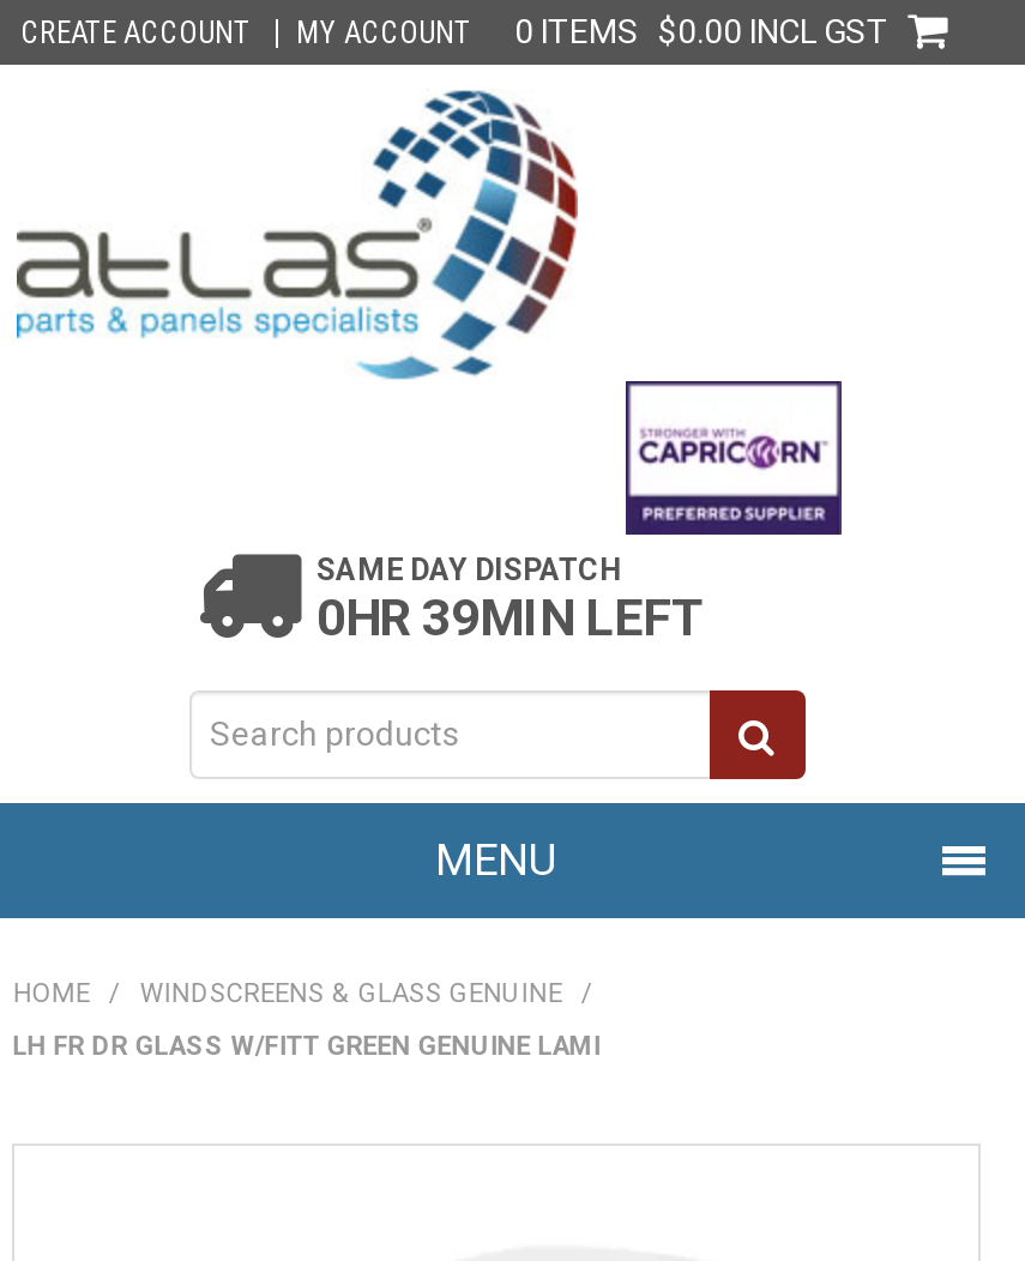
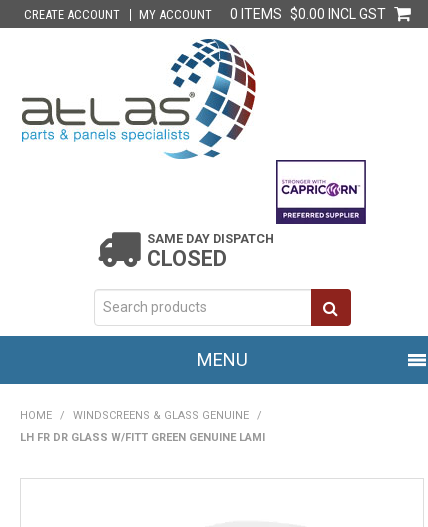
- 0HR 39MIN LEFT
+ CLOSED
